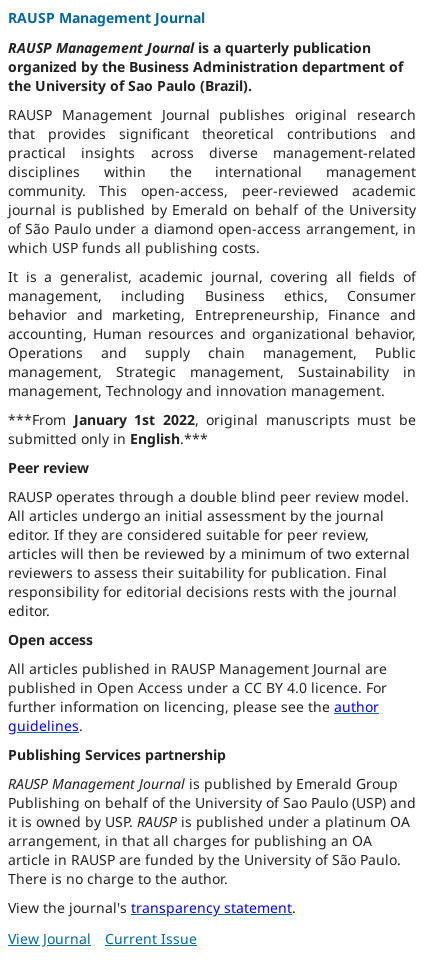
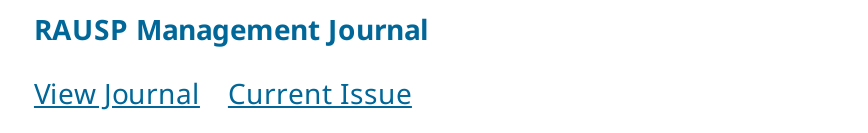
- RAUSP Management Journal is a quarterly publication
- organized by the Business Administration department of
- the University of Sao Paulo (Brazil).
- RAUSP Management Journal publishes original research
- that provides significant theoretical contributions and
- practical insights across diverse management-related
- disciplines within the international management
- community. This open-access, peer-reviewed academic
- journal is published by Emerald on behalf of the University
- of São Paulo under a diamond open-access arrangement, in
- which USP funds all publishing costs.
- It is a generalist, academic journal, covering all fields of
- management, including Business ethics, Consumer
- behavior and marketing, Entrepreneurship, Finance and
- accounting, Human resources and organizational behavior,
- Operations and supply chain management, Public
- management, Strategic management, Sustainability in
- management, Technology and innovation management.
- ***From January 1st 2022, original manuscripts must be
- submitted only in English.***
- Peer review
- RAUSP operates through a double blind peer review model.
- All articles undergo an initial assessment by the journal
- editor. If they are considered suitable for peer review,
- articles will then be reviewed by a minimum of two external
- reviewers to assess their suitability for publication. Final
- responsibility for editorial decisions rests with the journal
- editor.
- Open access
- All articles published in RAUSP Management Journal are
- published in Open Access under a CC BY 4.0 licence. For
- further information on licencing, please see the author
- guidelines.
- Publishing Services partnership
- RAUSP Management Journal is published by Emerald Group
- Publishing on behalf of the University of Sao Paulo (USP) and
- it is owned by USP. RAUSP is published under a platinum OA
- arrangement, in that all charges for publishing an OA
- article in RAUSP are funded by the University of São Paulo.
- There is no charge to the author.
- View the journal's transparency statement.
